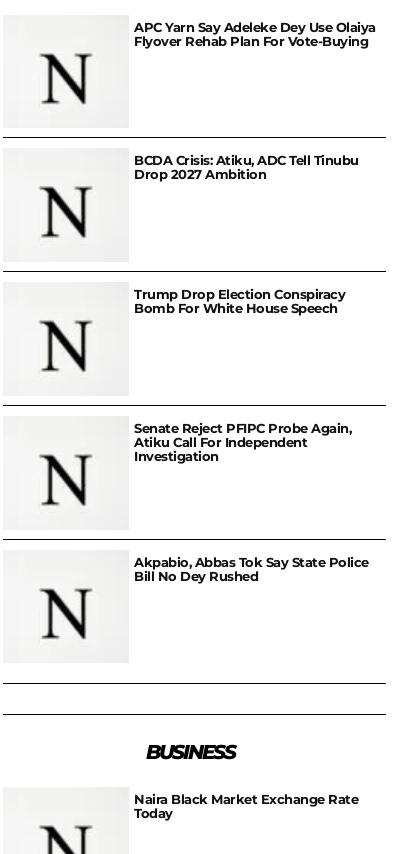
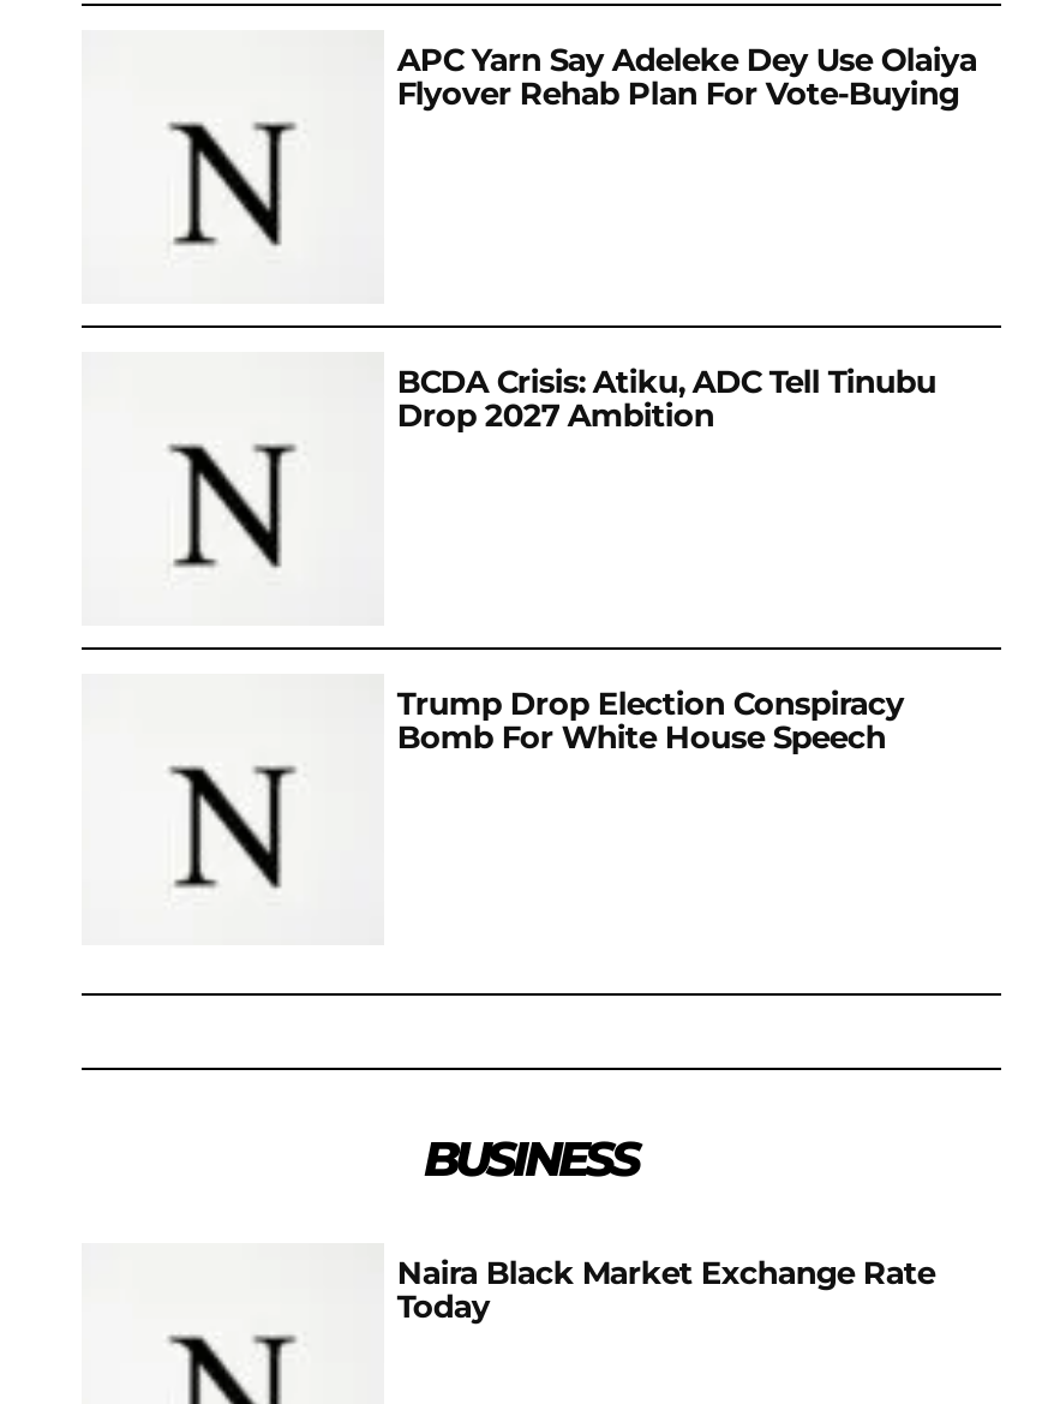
- Senate Reject PFIPC Probe Again,
- Atiku Call For Independent
- Investigation

- Akpabio, Abbas Tok Say State Police
- Bill No Dey Rushed
